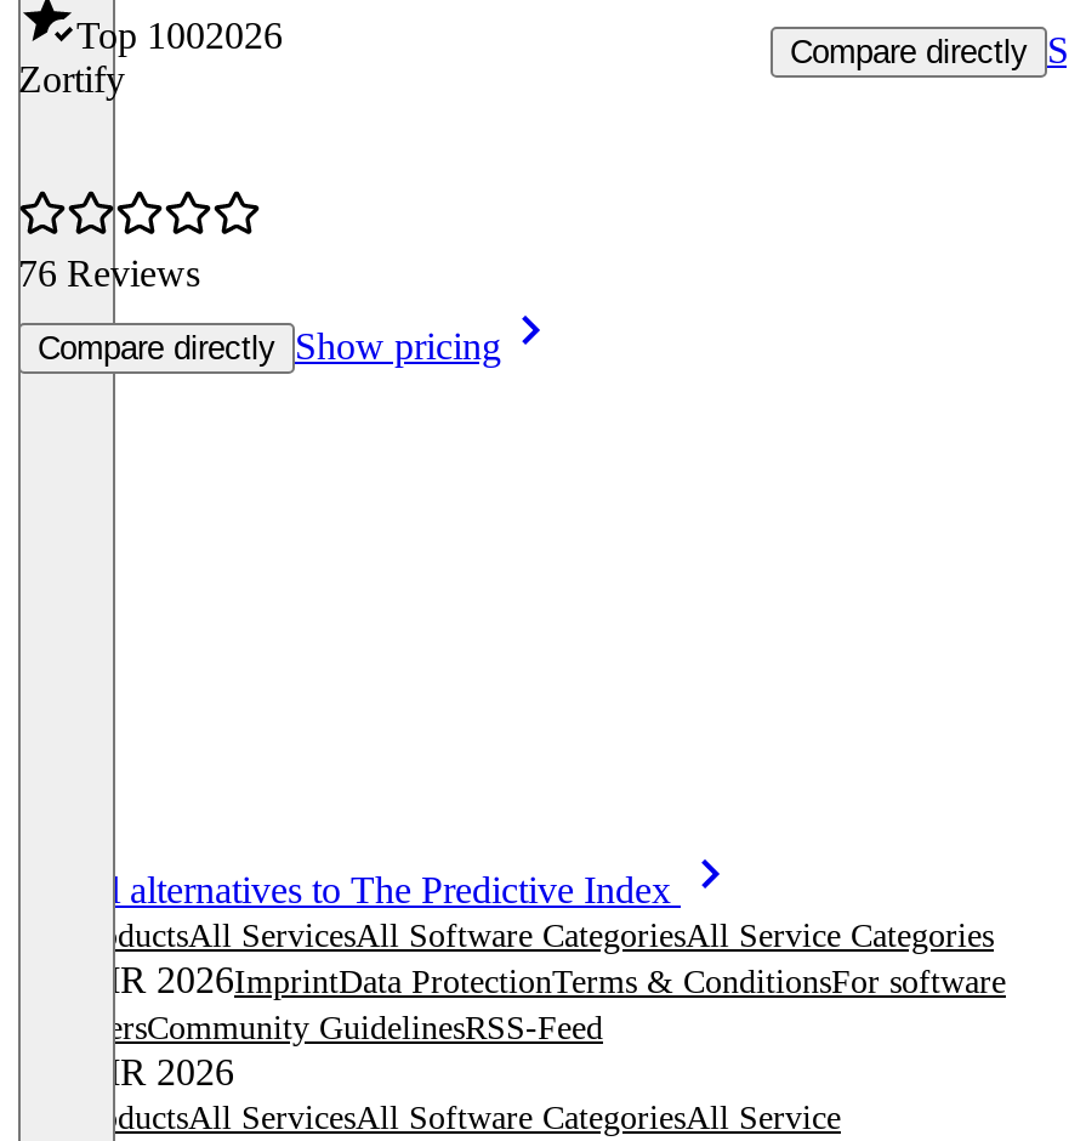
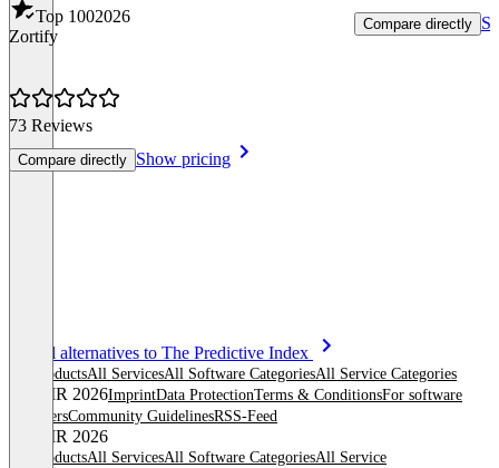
- 76 Reviews
+ 73 Reviews
